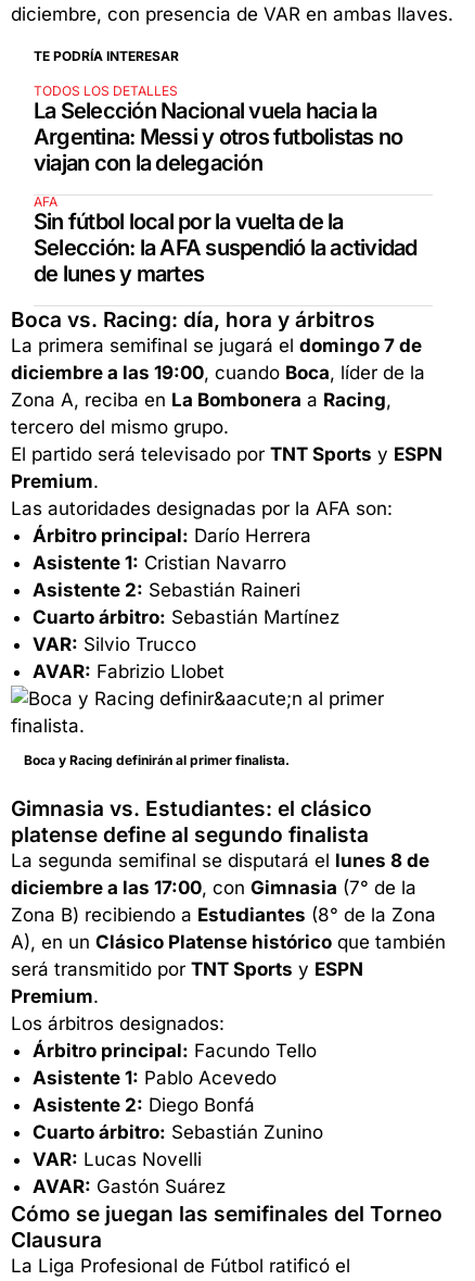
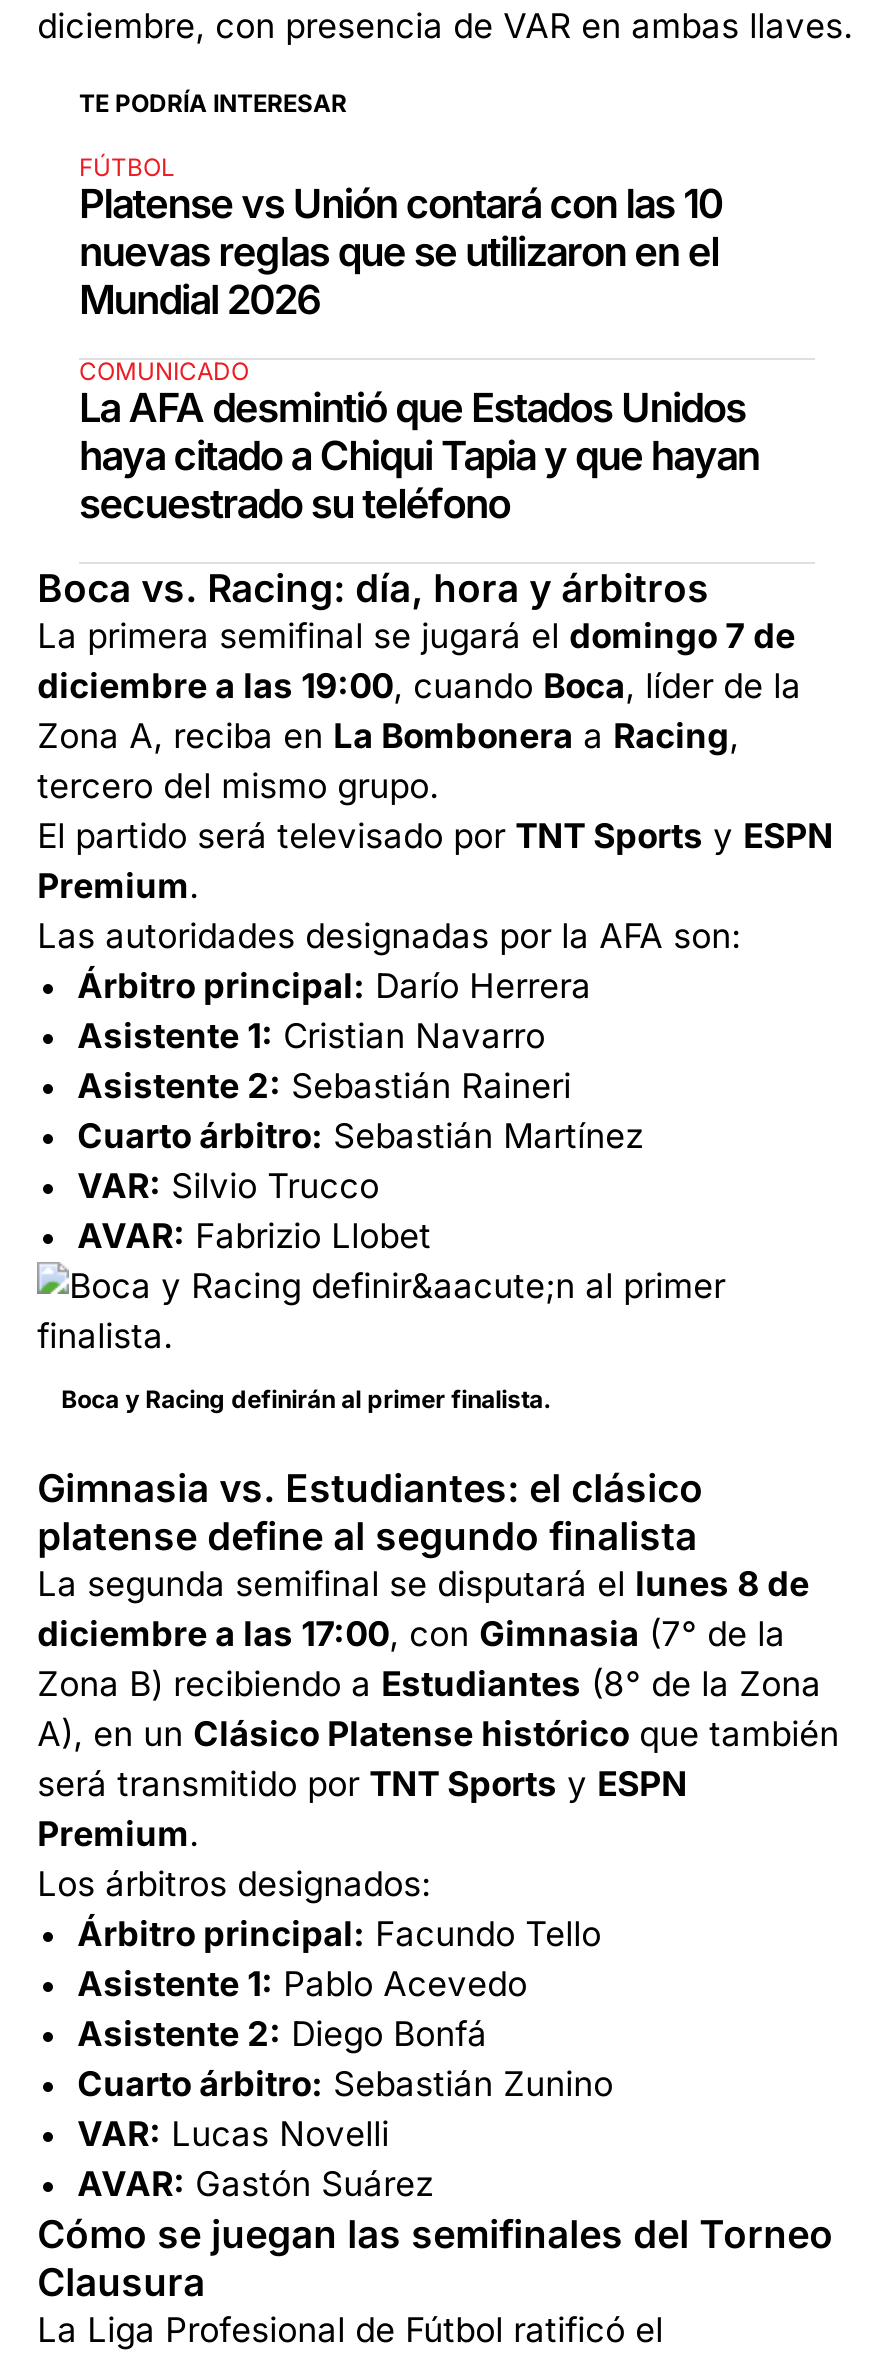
- TODOS LOS DETALLES
- La Selección Nacional vuela hacia la
- Argentina: Messi y otros futbolistas no
- viajan con la delegación
+ FÚTBOL
+ Platense vs Unión contará con las 10
+ nuevas reglas que se utilizaron en el
+ Mundial 2026

- AFA
- Sin fútbol local por la vuelta de la
- Selección: la AFA suspendió la actividad
- de lunes y martes
+ COMUNICADO
+ La AFA desmintió que Estados Unidos
+ haya citado a Chiqui Tapia y que hayan
+ secuestrado su teléfono
